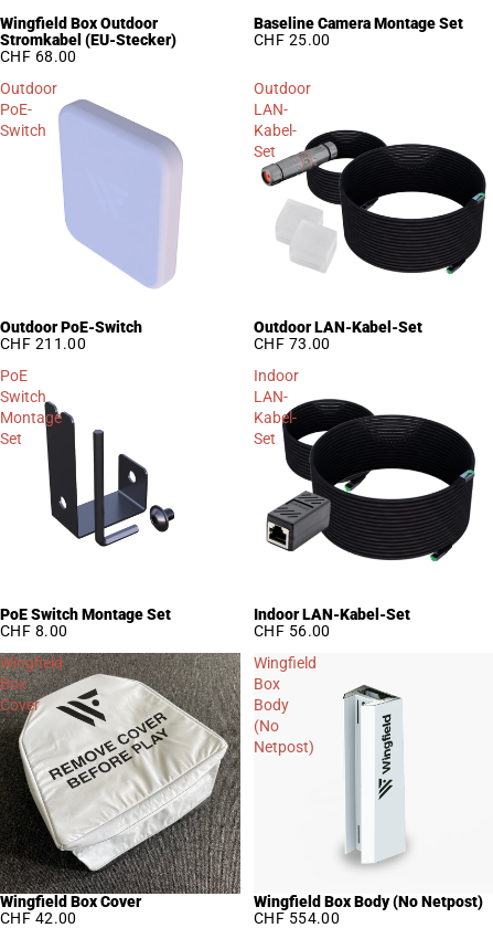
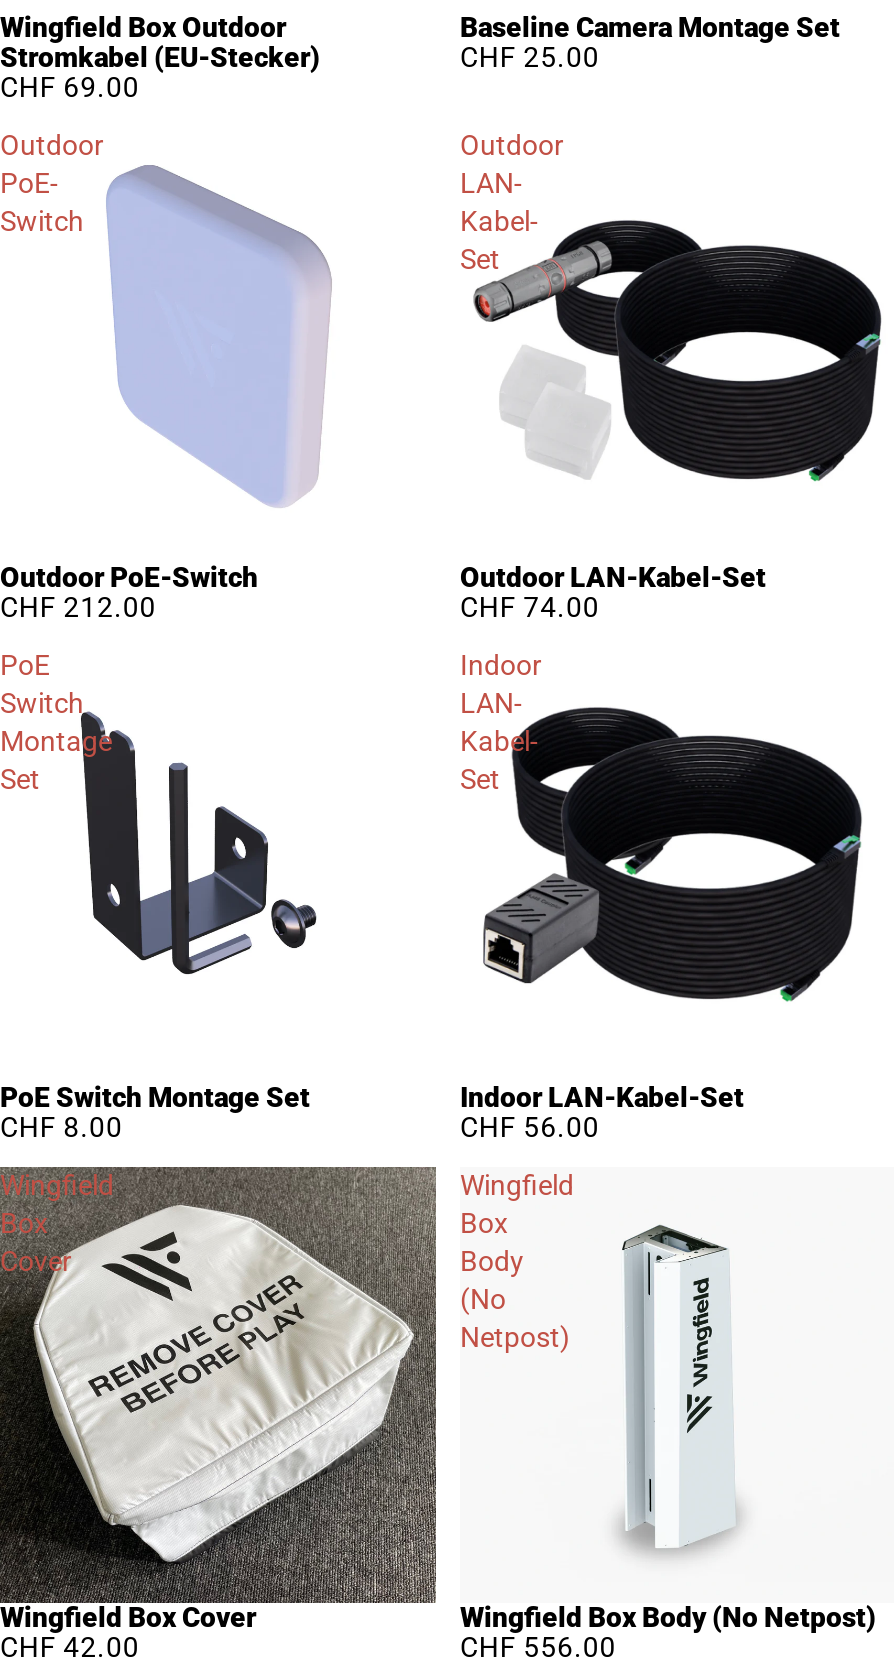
- CHF 68.00
+ CHF 69.00

- CHF 211.00
+ CHF 212.00

- CHF 73.00
+ CHF 74.00

- CHF 554.00
+ CHF 556.00
